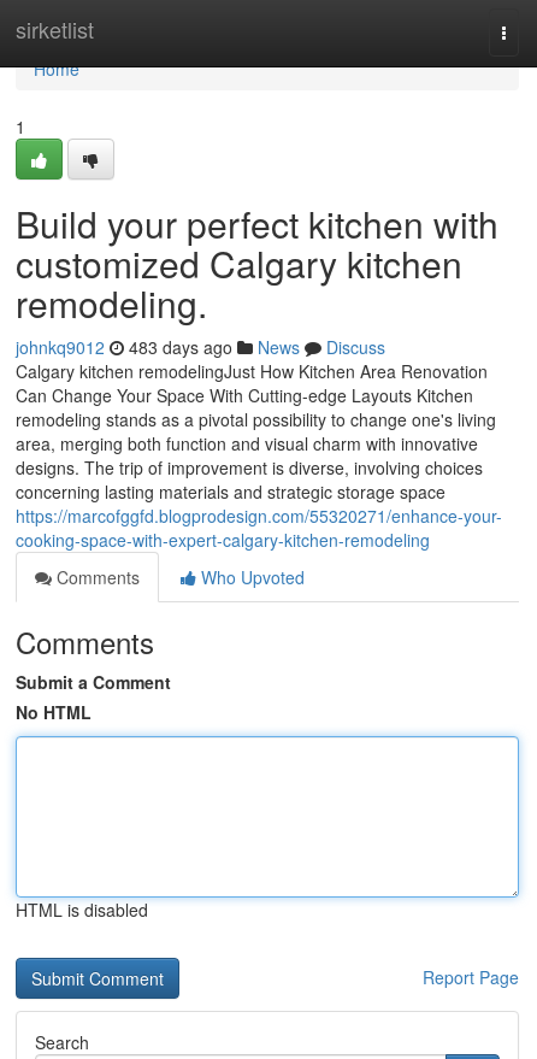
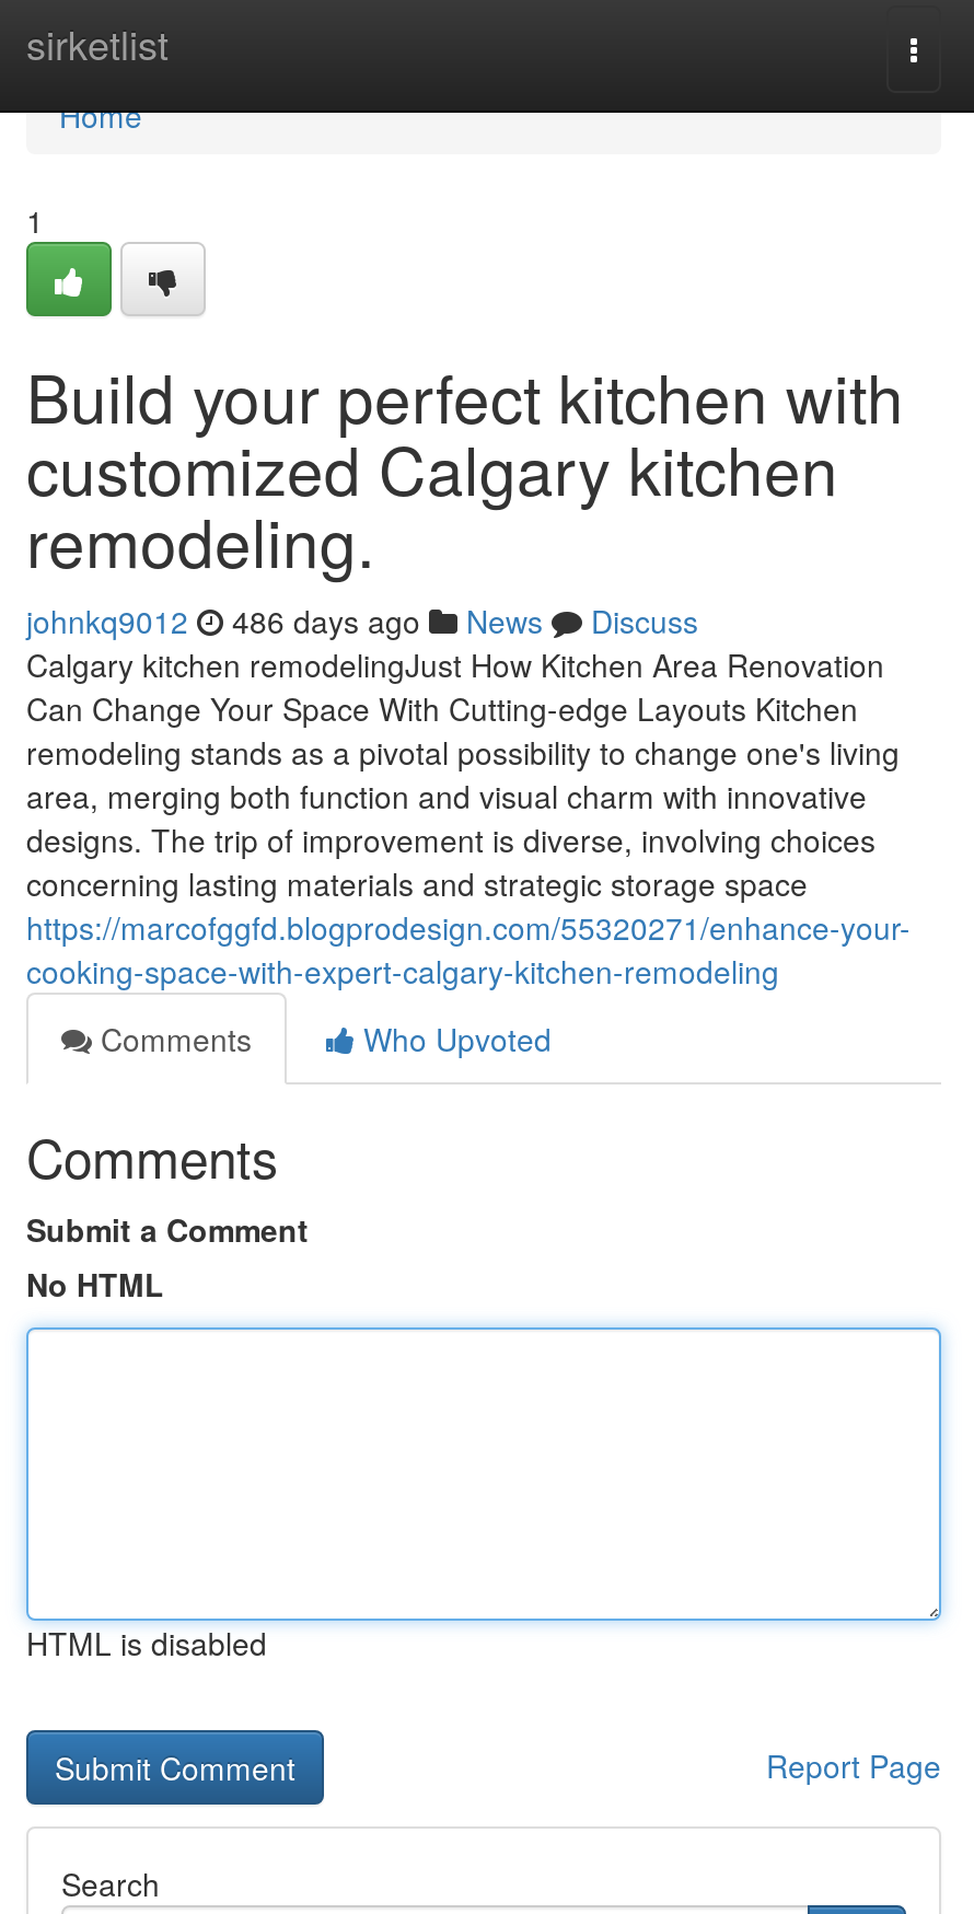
- johnkq9012 483 days ago News Discuss
+ johnkq9012 486 days ago News Discuss
